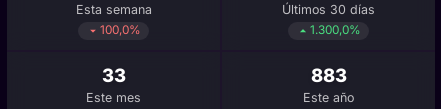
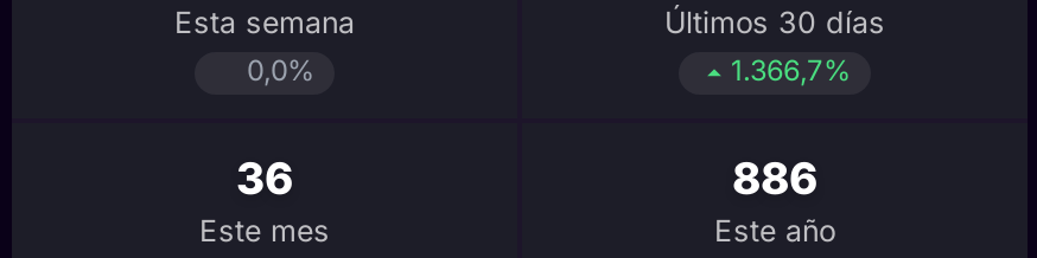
- 100,0%
+ 0,0%

- 1.300,0%
+ 1.366,7%

- 33
+ 36

- 883
+ 886
